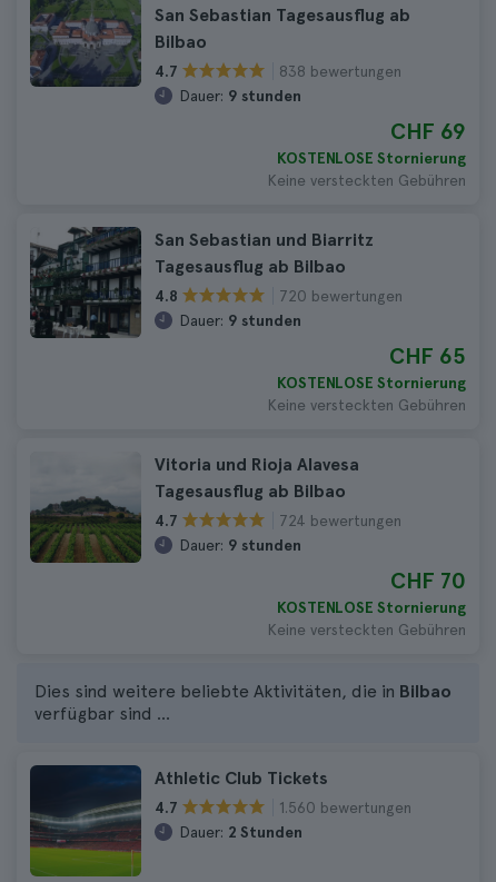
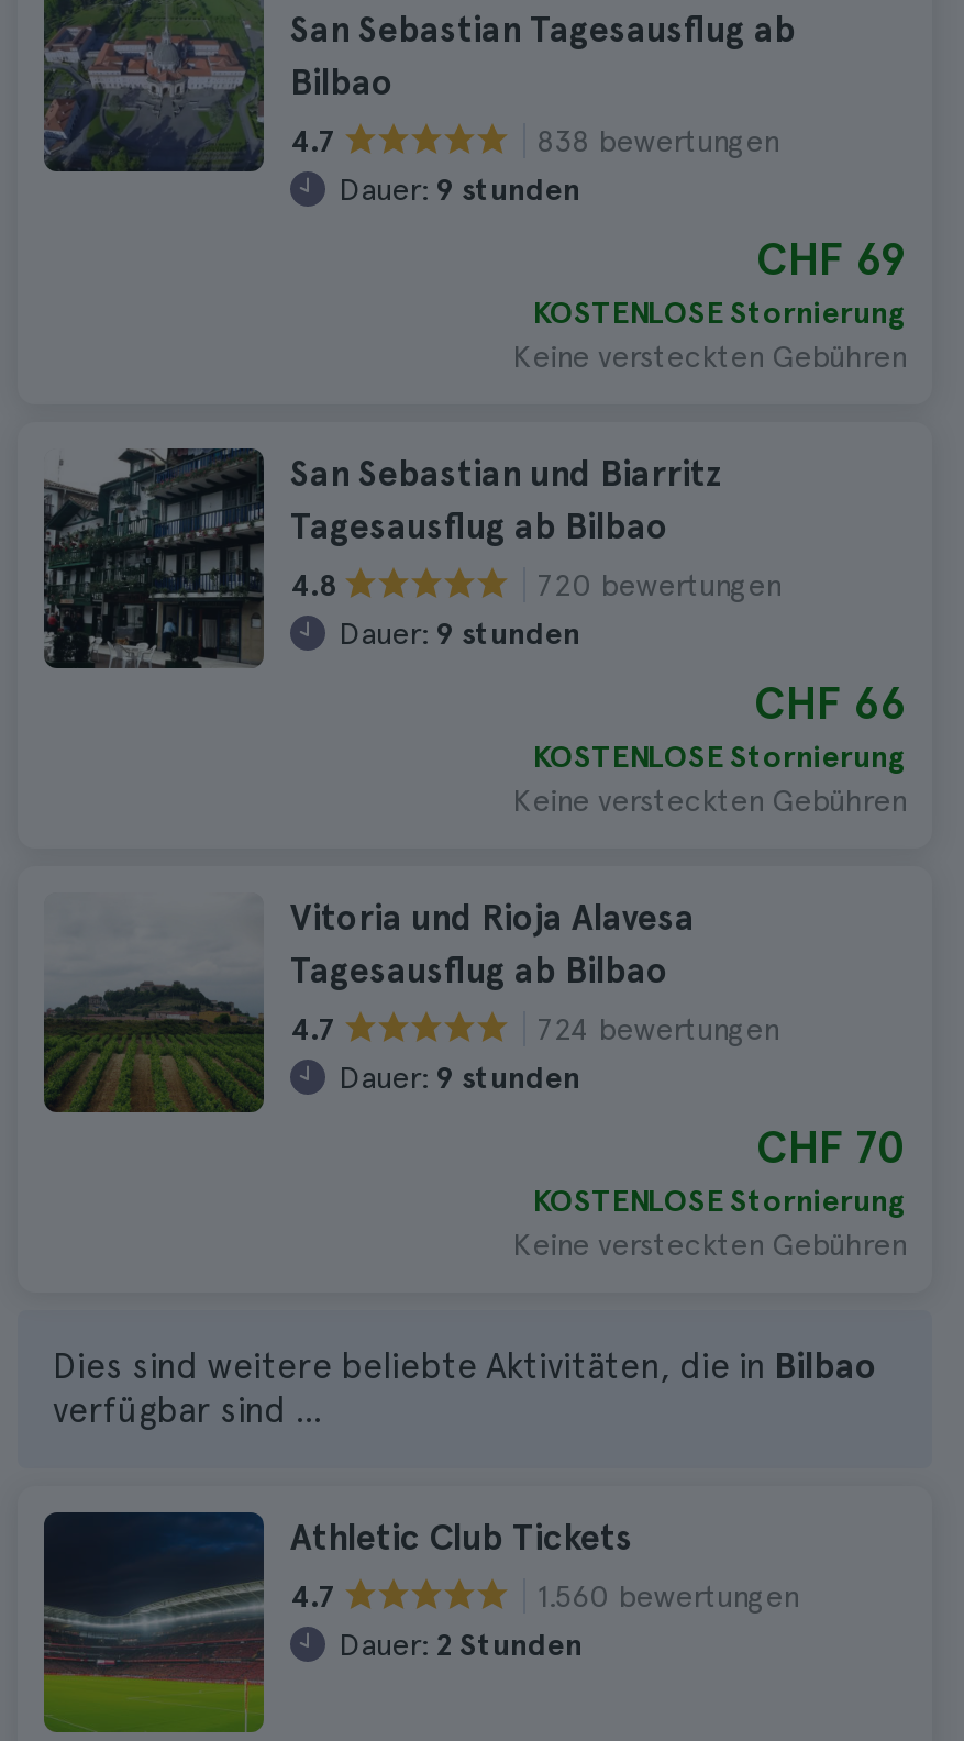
- CHF 65
+ CHF 66
